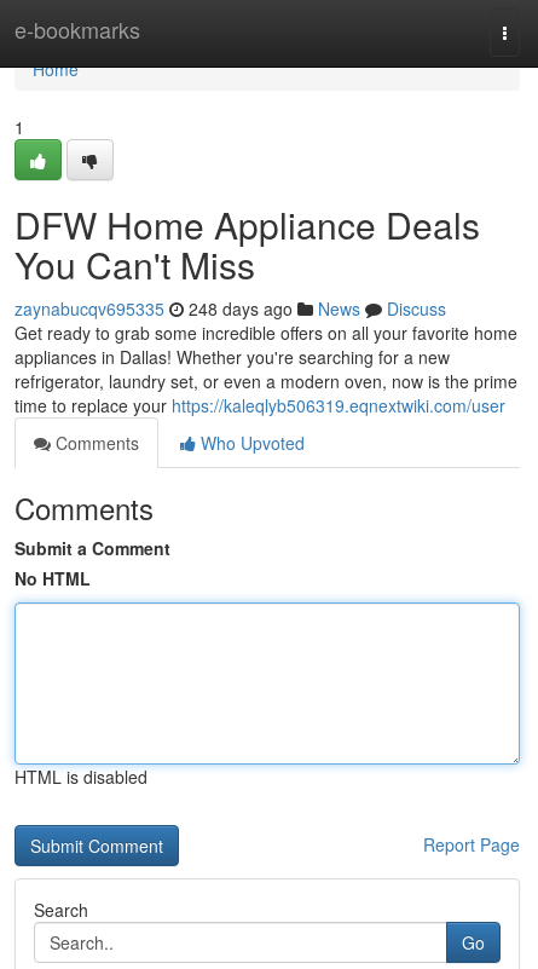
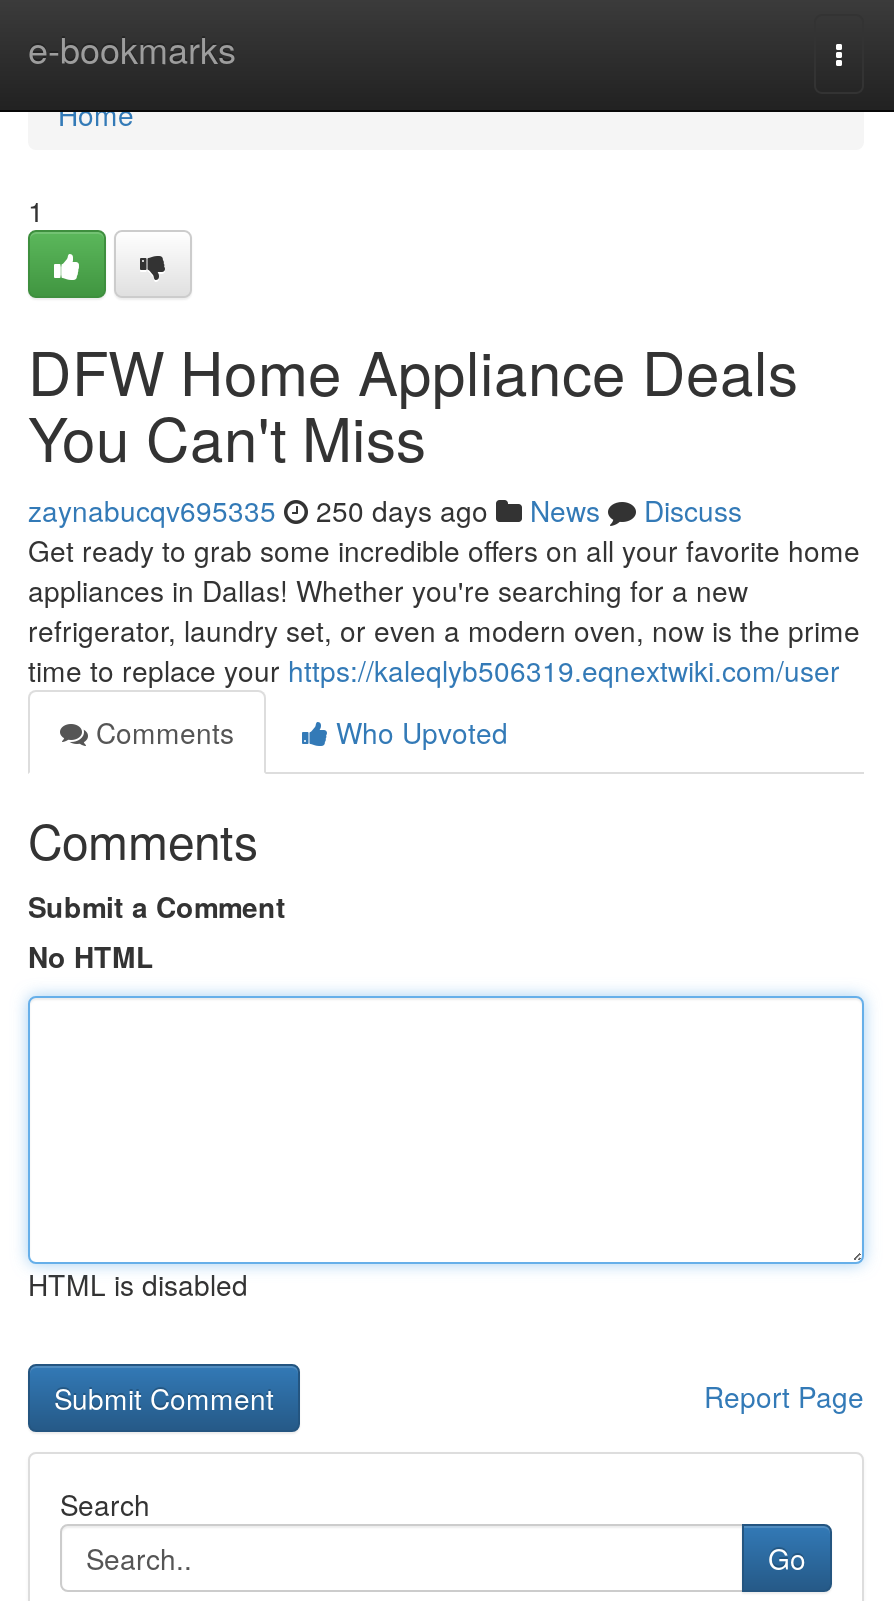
- zaynabucqv695335 248 days ago News Discuss
+ zaynabucqv695335 250 days ago News Discuss
